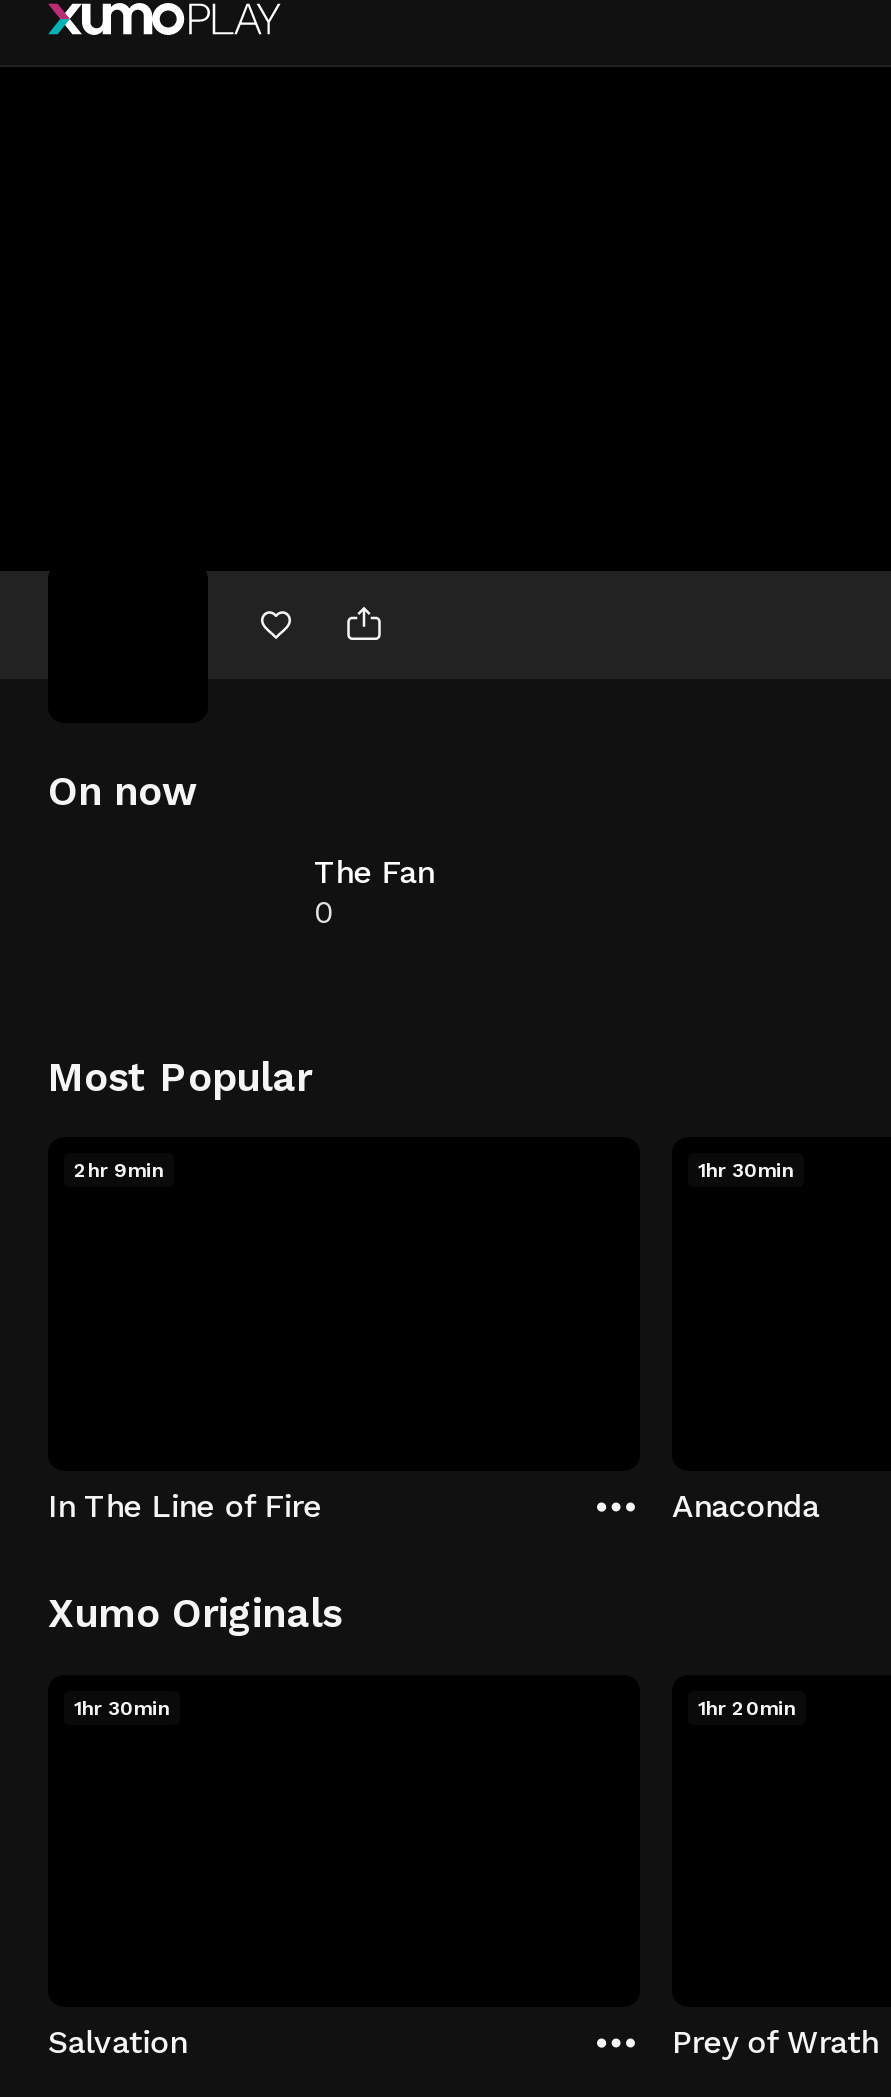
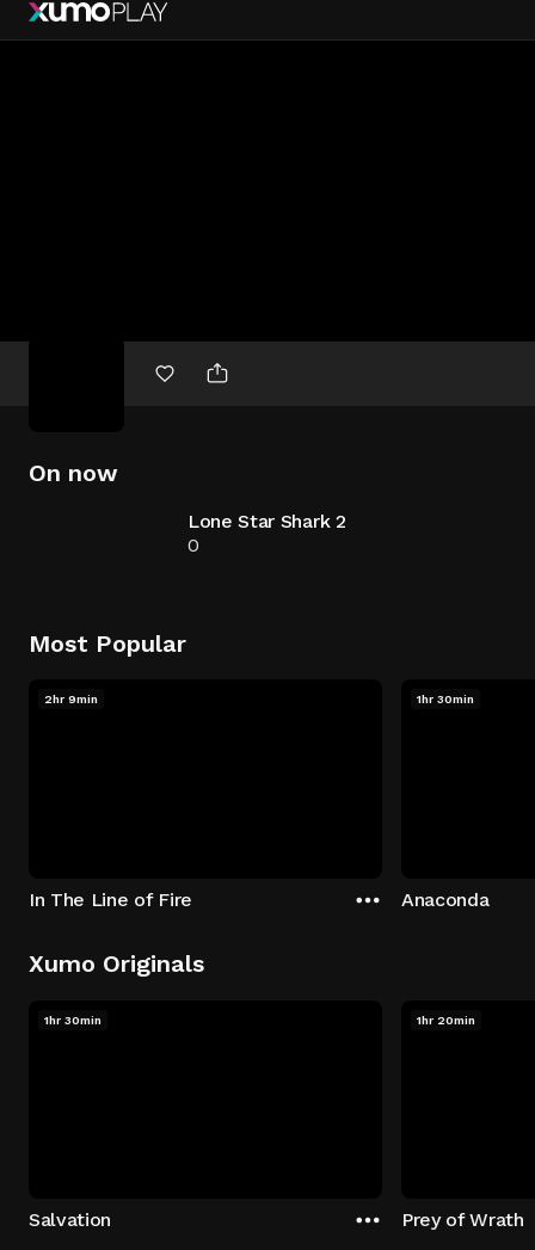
- The Fan
+ Lone Star Shark 2
